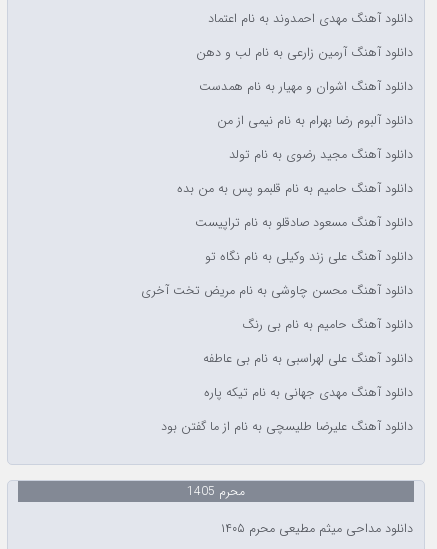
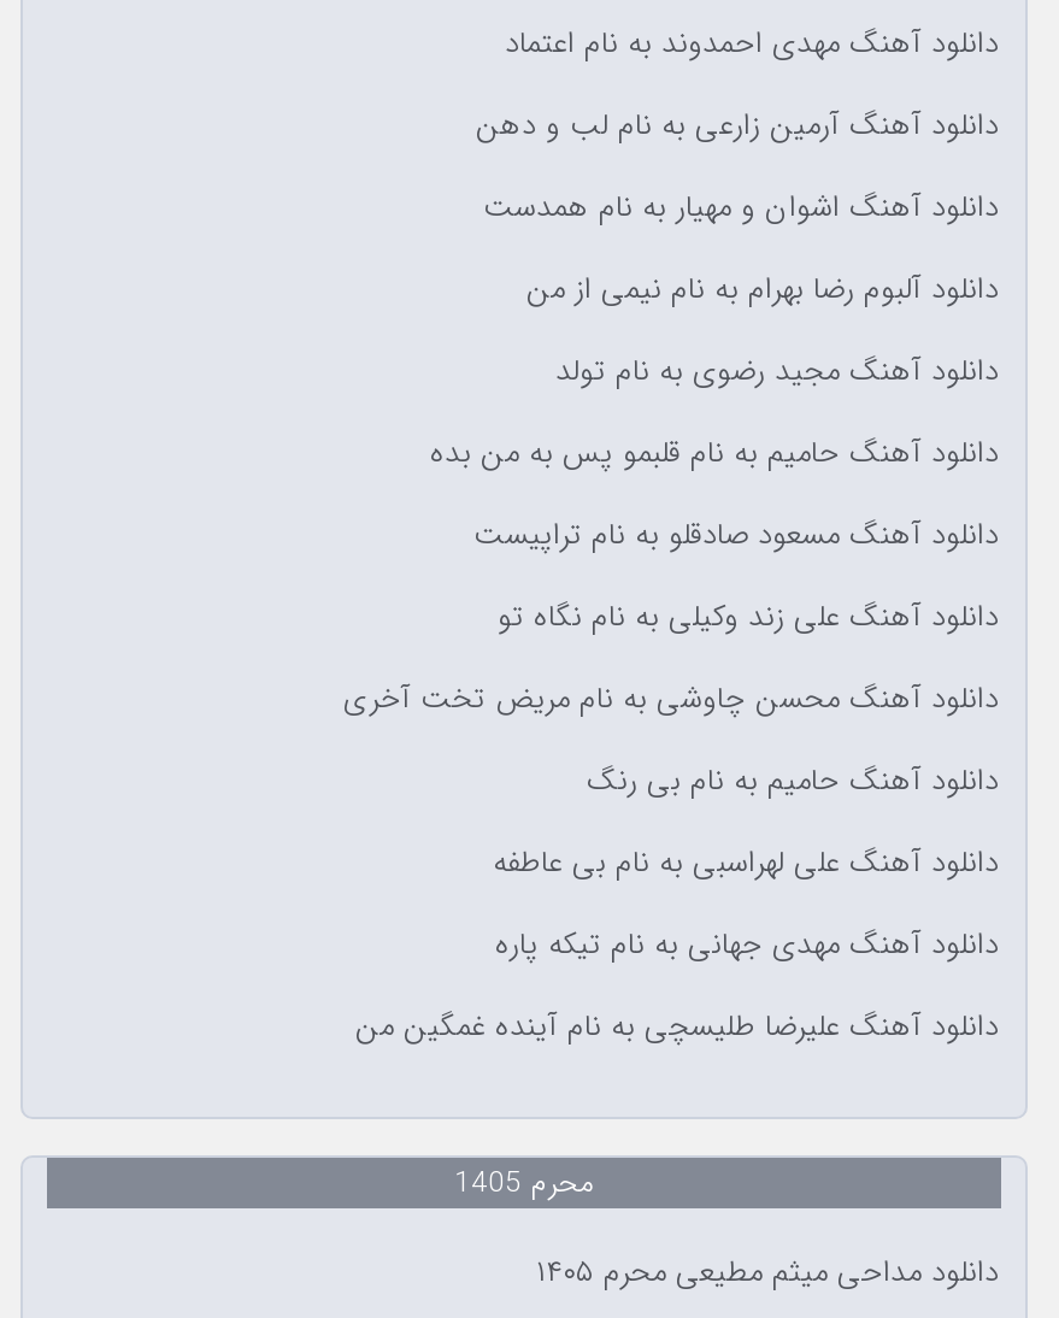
- دانلود آهنگ علیرضا طلیسچی به نام از ما گفتن بود
+ دانلود آهنگ علیرضا طلیسچی به نام آینده غمگین من
